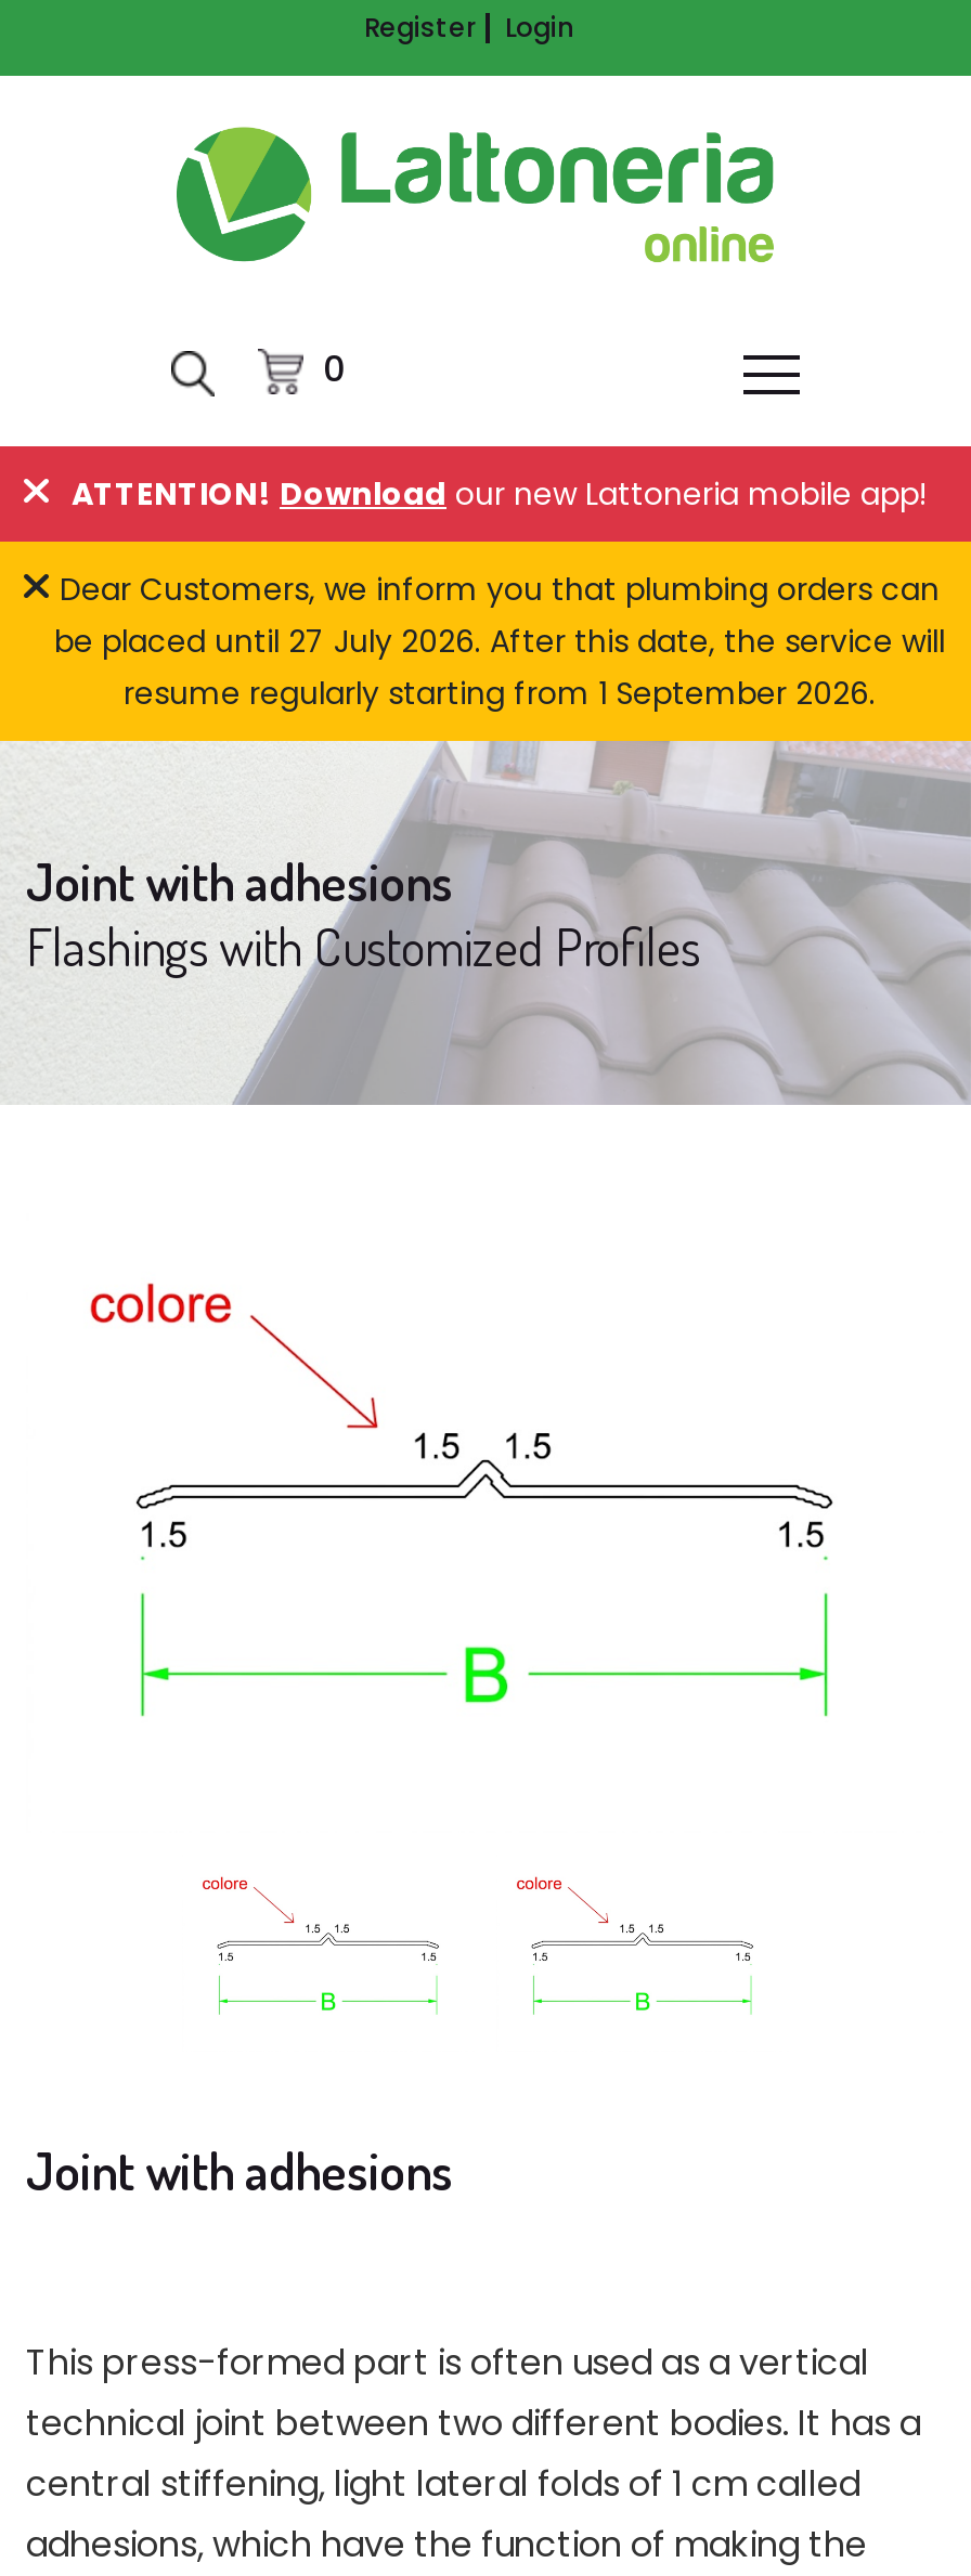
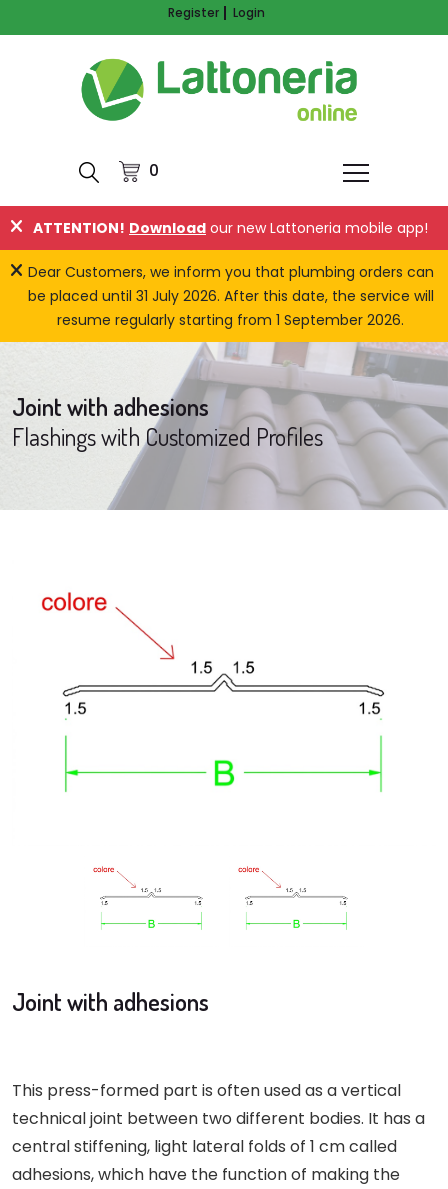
- be placed until 27 July 2026. After this date, the service will
+ be placed until 31 July 2026. After this date, the service will
